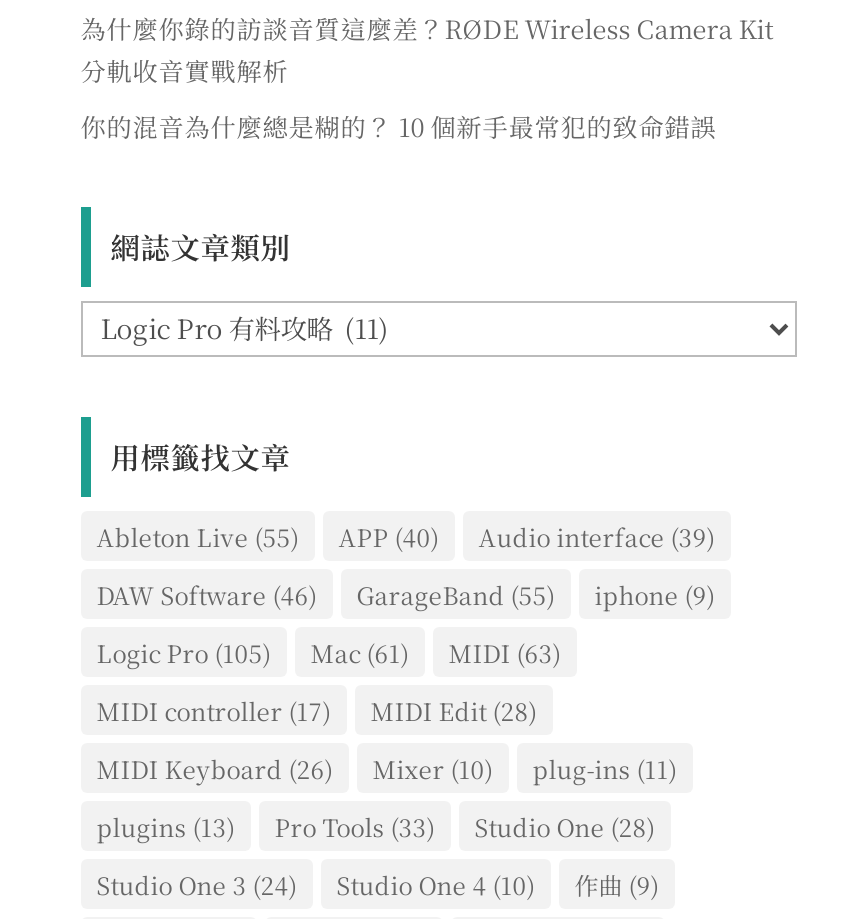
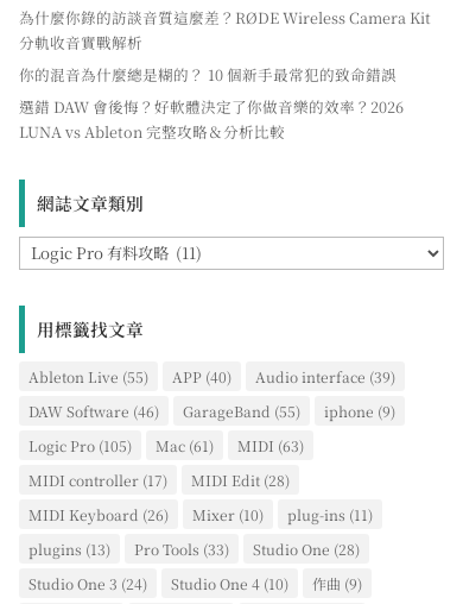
+ 選錯 DAW 會後悔？好軟體決定了你做音樂的效率？2026
+ LUNA vs Ableton 完整攻略＆分析比較
